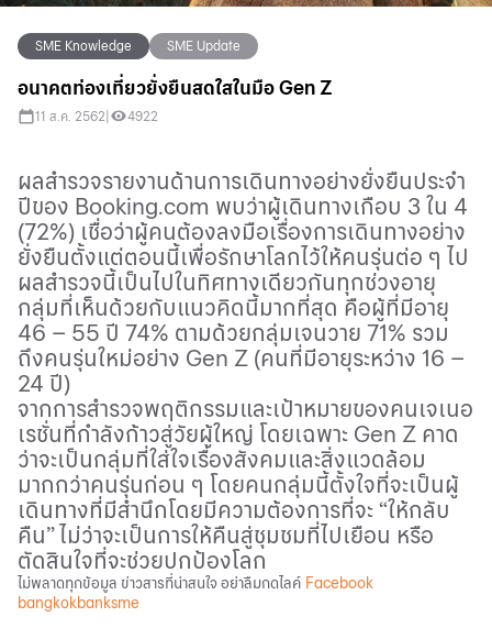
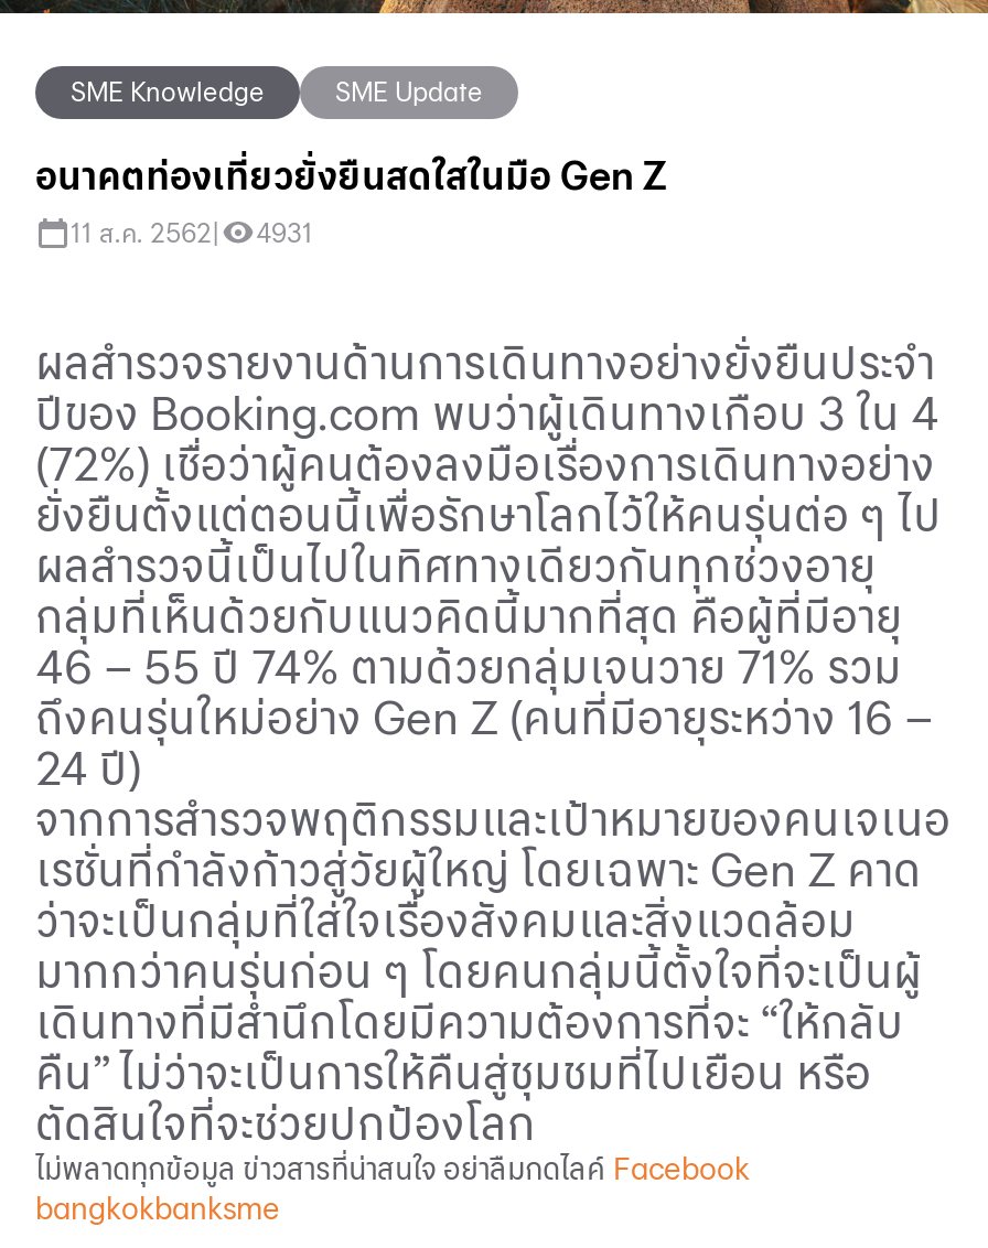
- 4922
+ 4931
